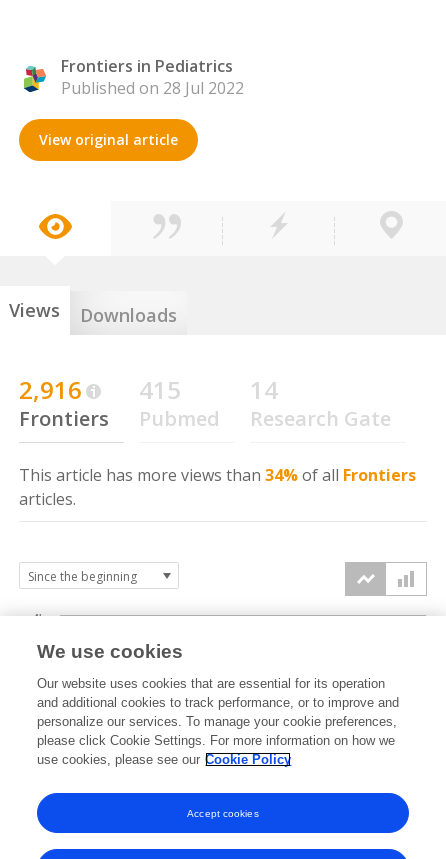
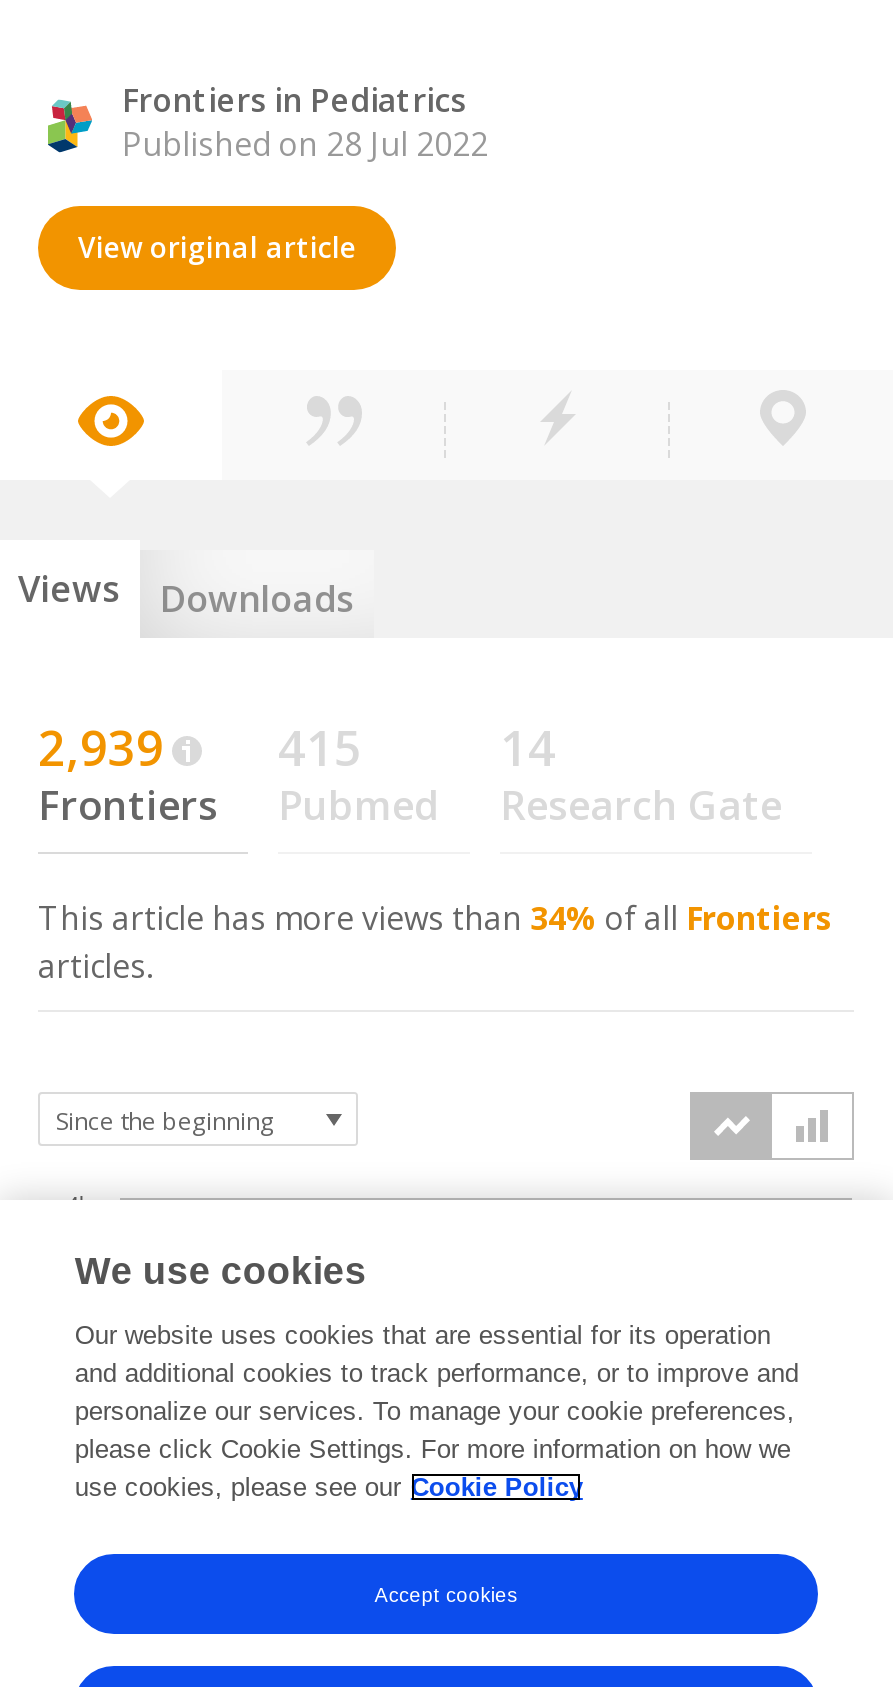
- 2,916
+ 2,939
